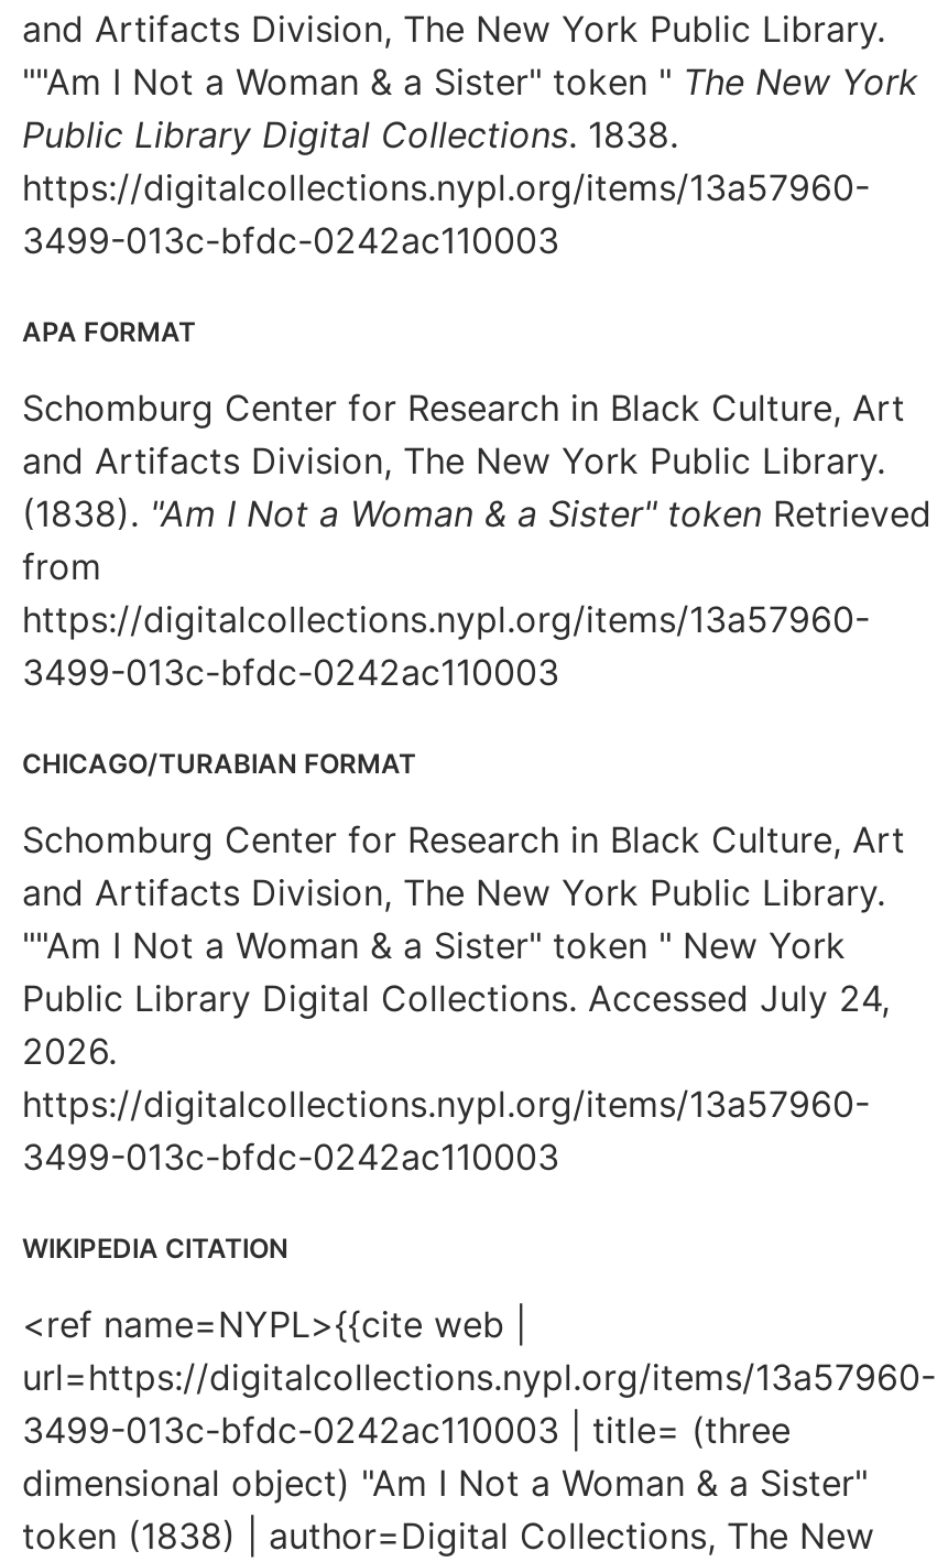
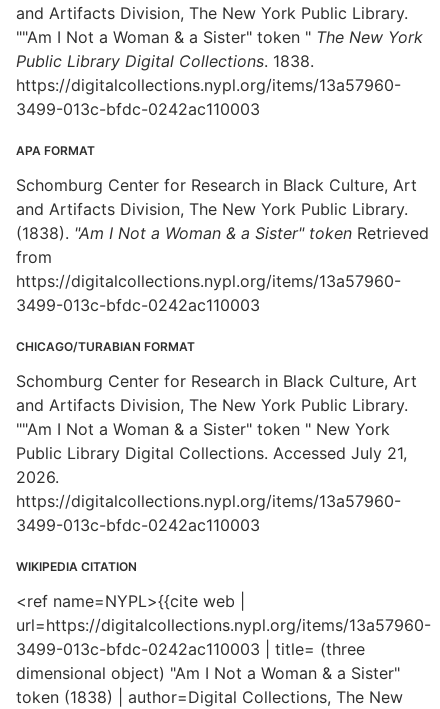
- Public Library Digital Collections. Accessed July 24,
+ Public Library Digital Collections. Accessed July 21,
